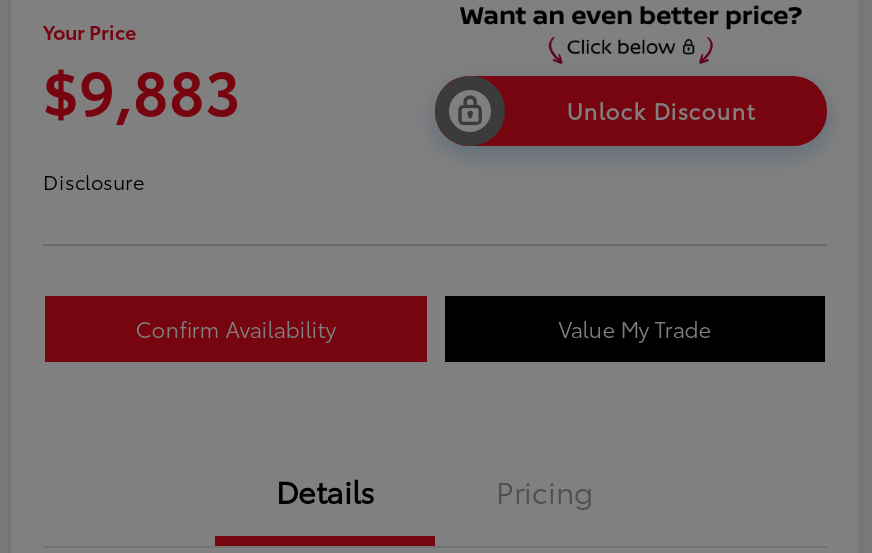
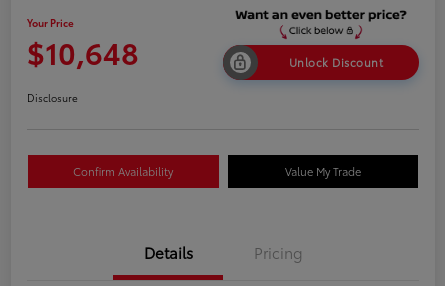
- $9,883
+ $10,648
